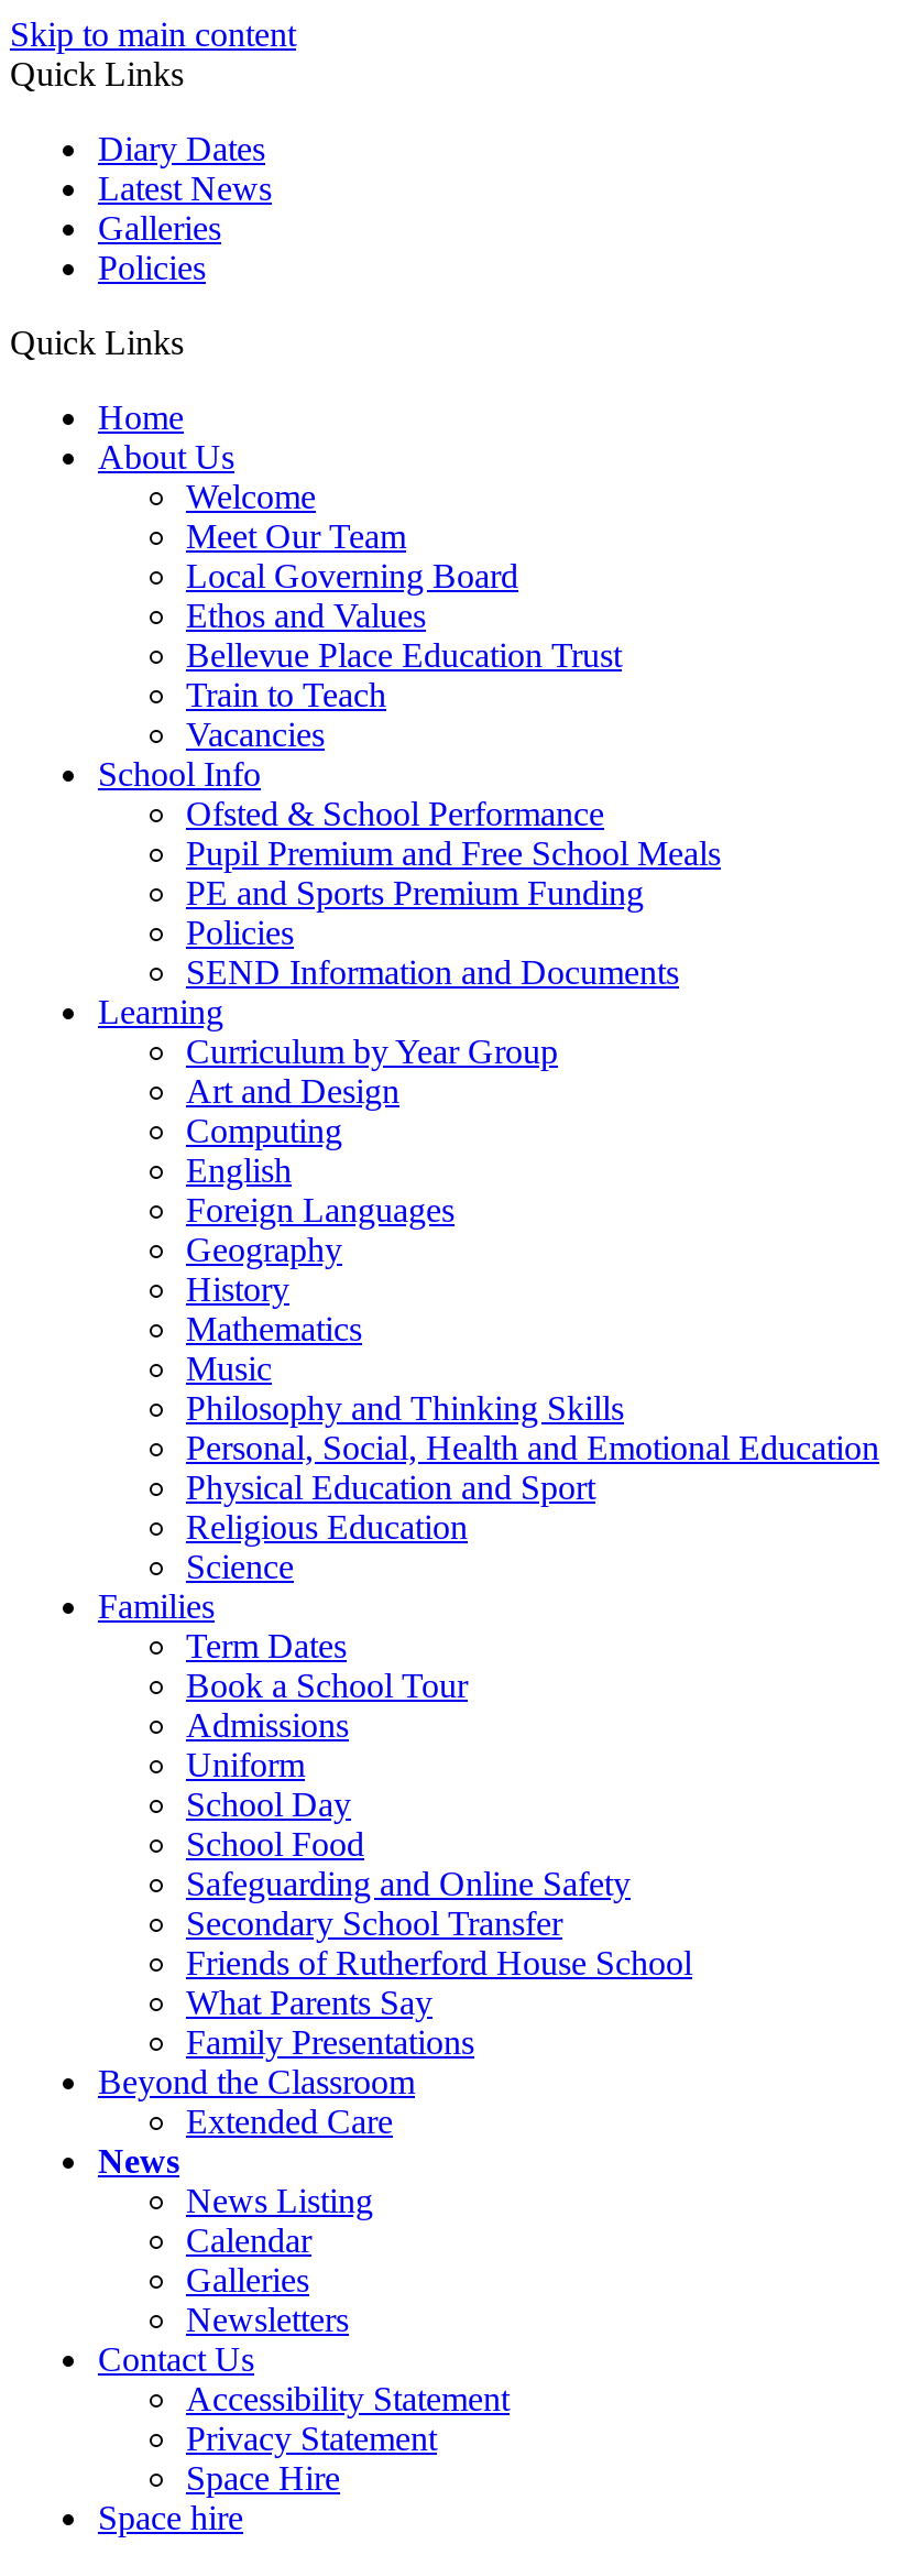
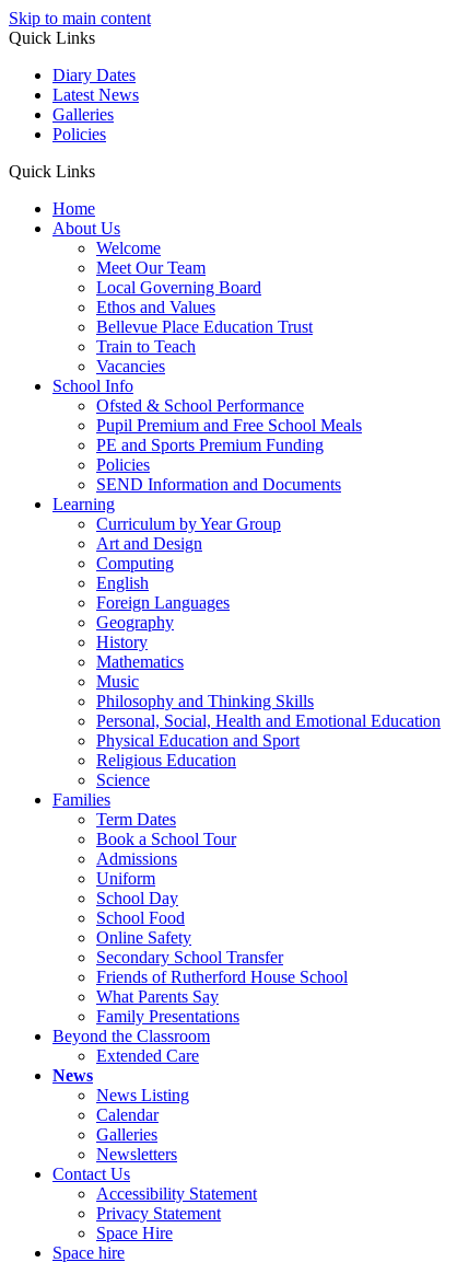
- Safeguarding and Online Safety
+ Online Safety
